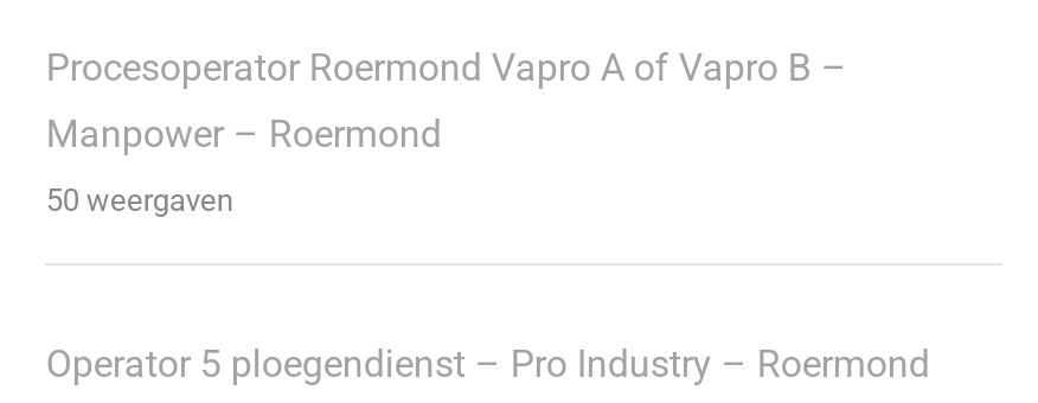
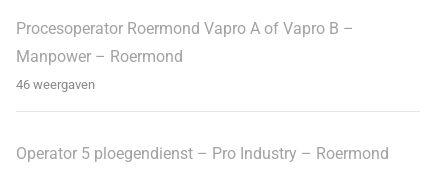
- 50 weergaven
+ 46 weergaven
